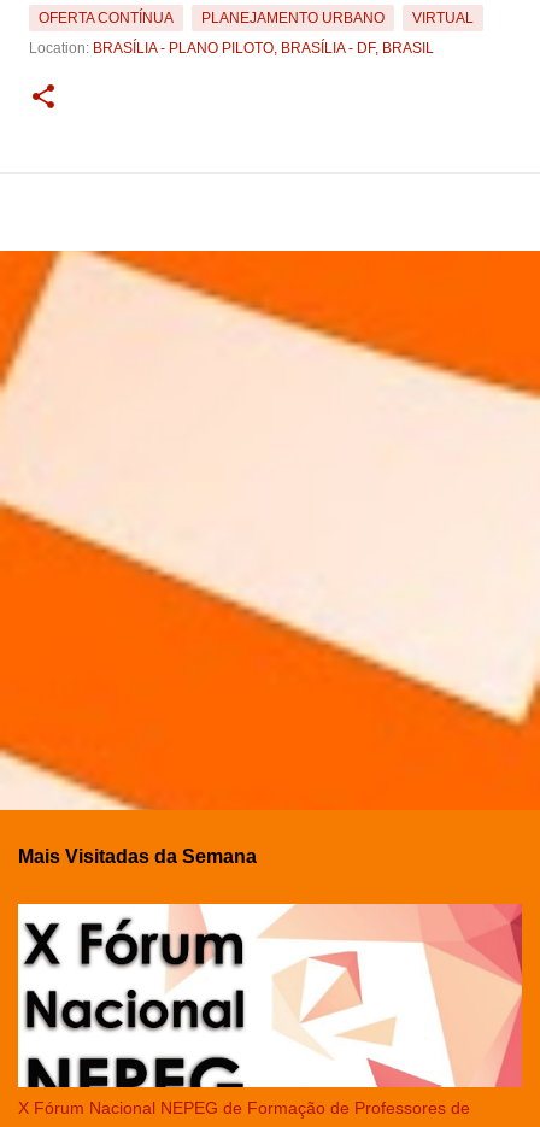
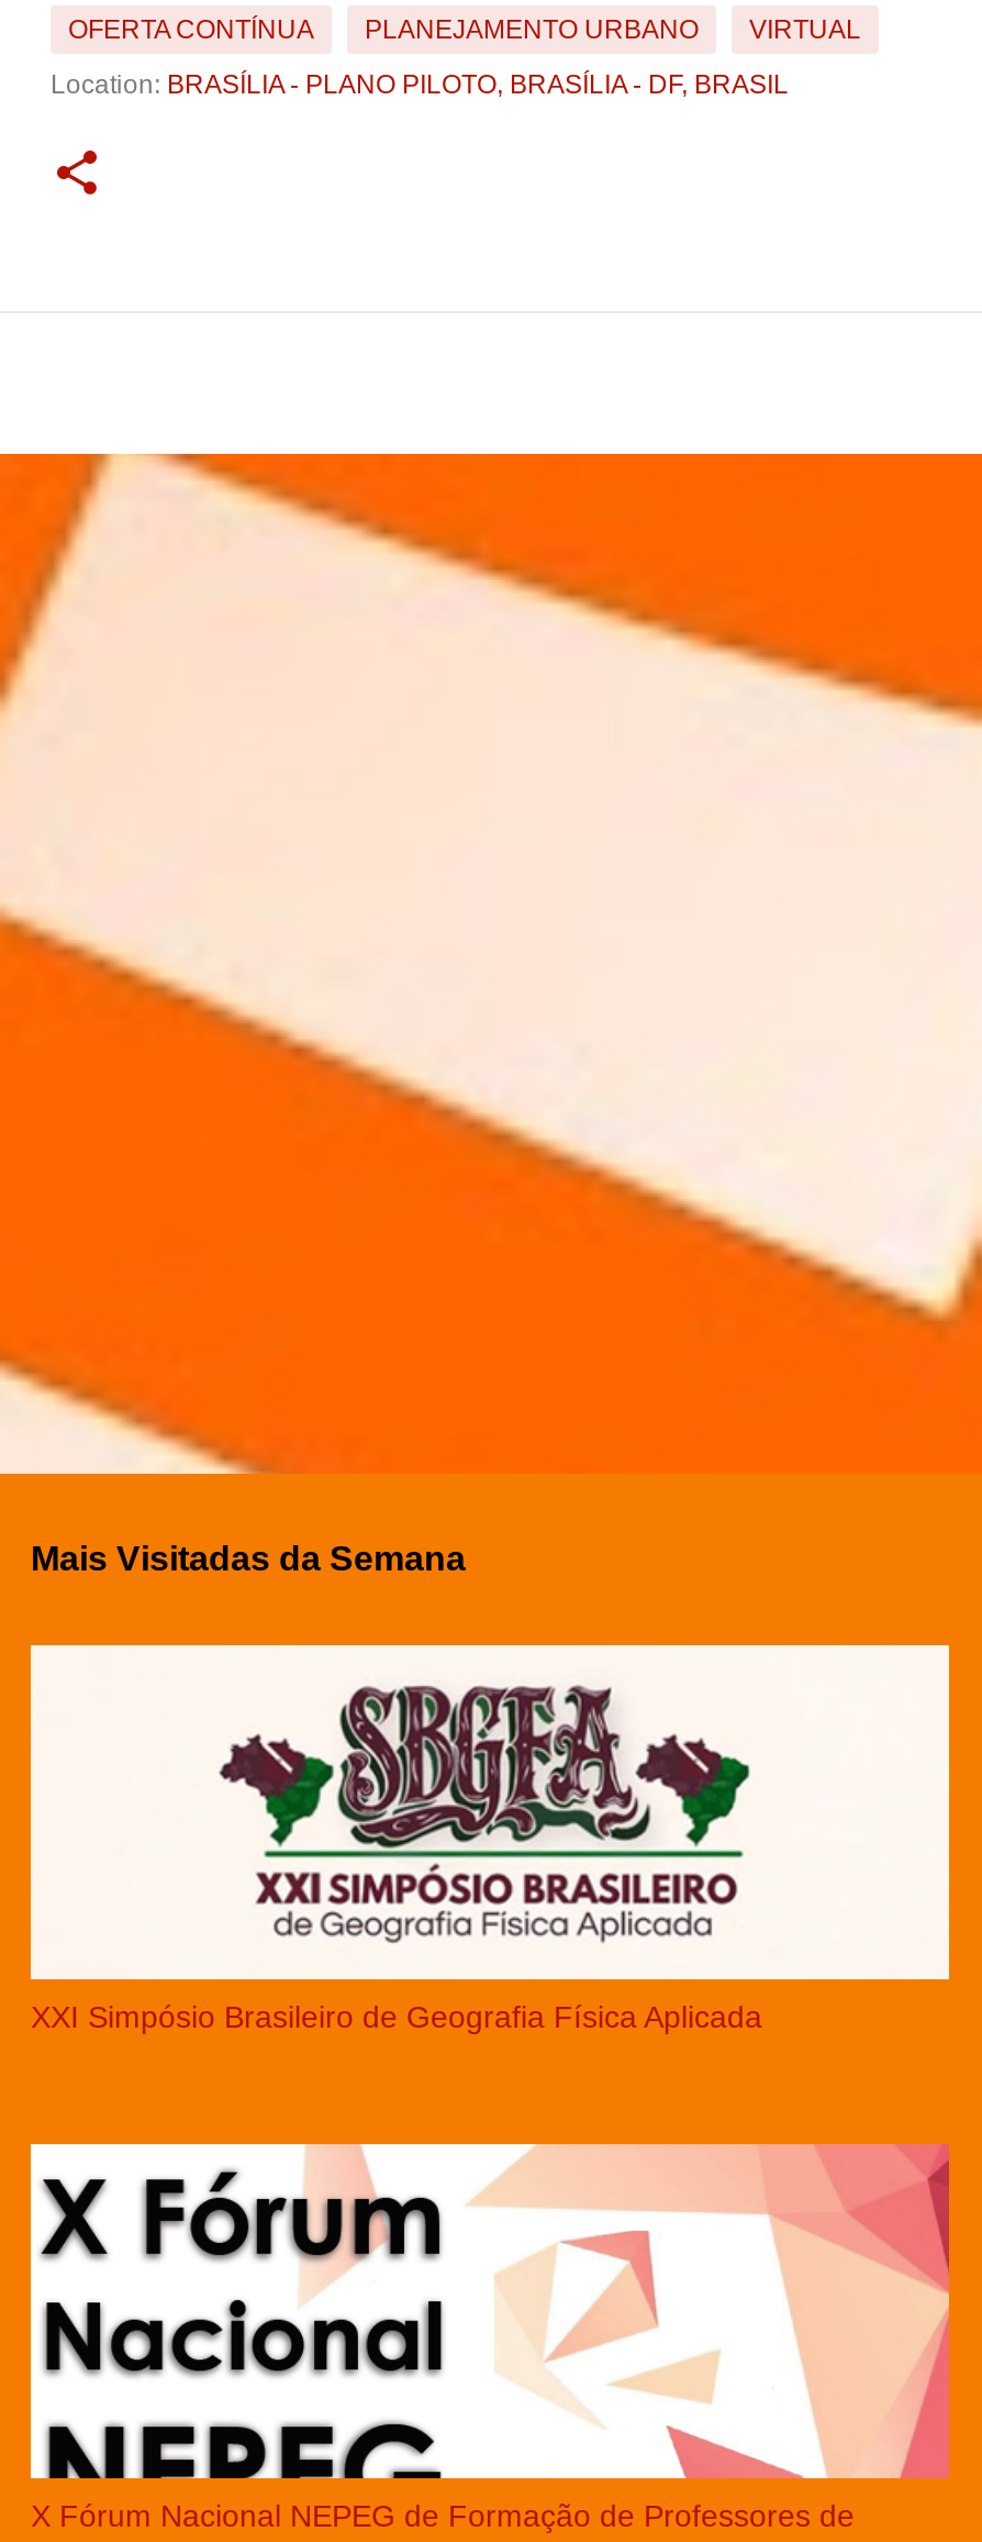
+ [image]
+ XXI Simpósio Brasileiro de Geografia Física Aplicada
